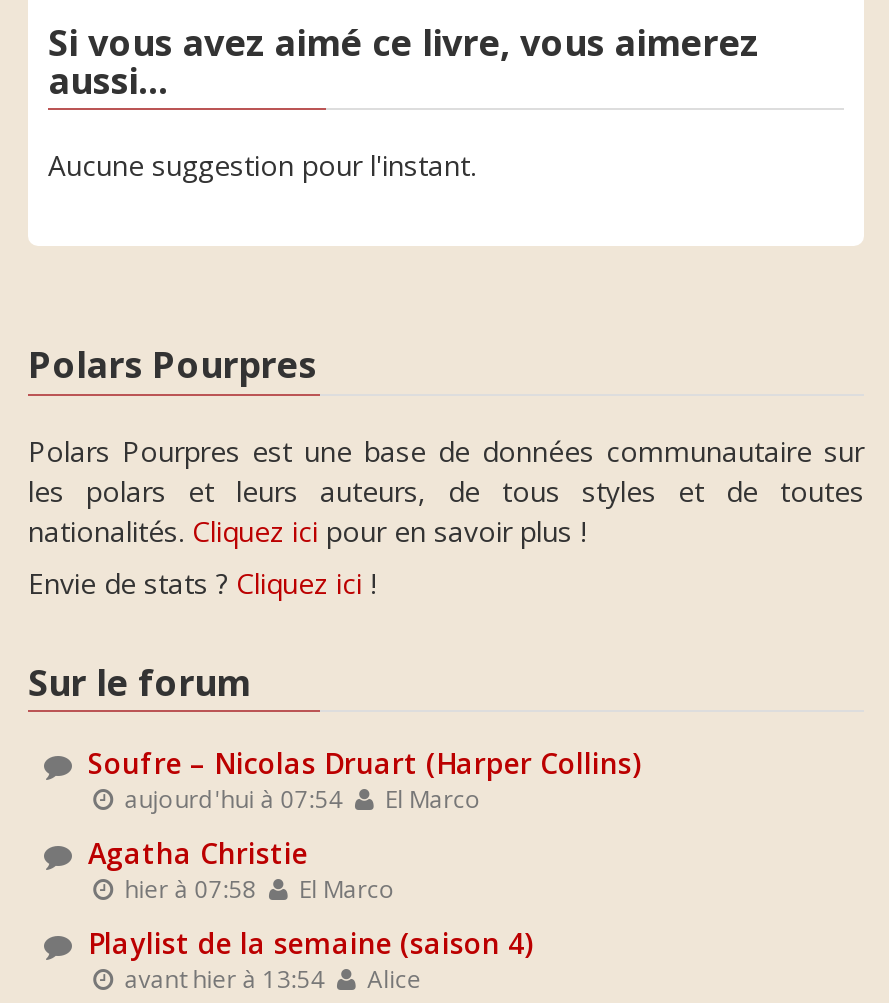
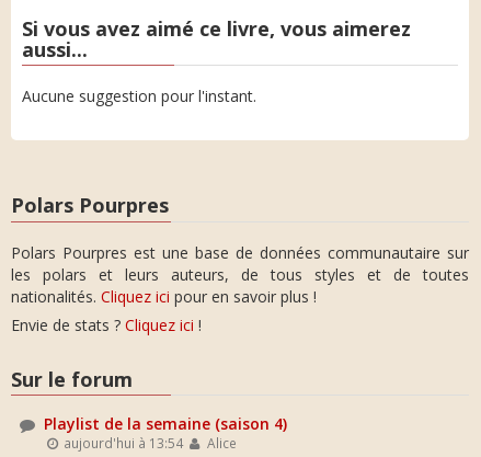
- Soufre – Nicolas Druart (Harper Collins)
- aujourd'hui à 07:54
- El Marco
- Agatha Christie
- hier à 07:58
- El Marco

- avant hier à 13:54 Alice
+ aujourd'hui à 13:54 Alice
